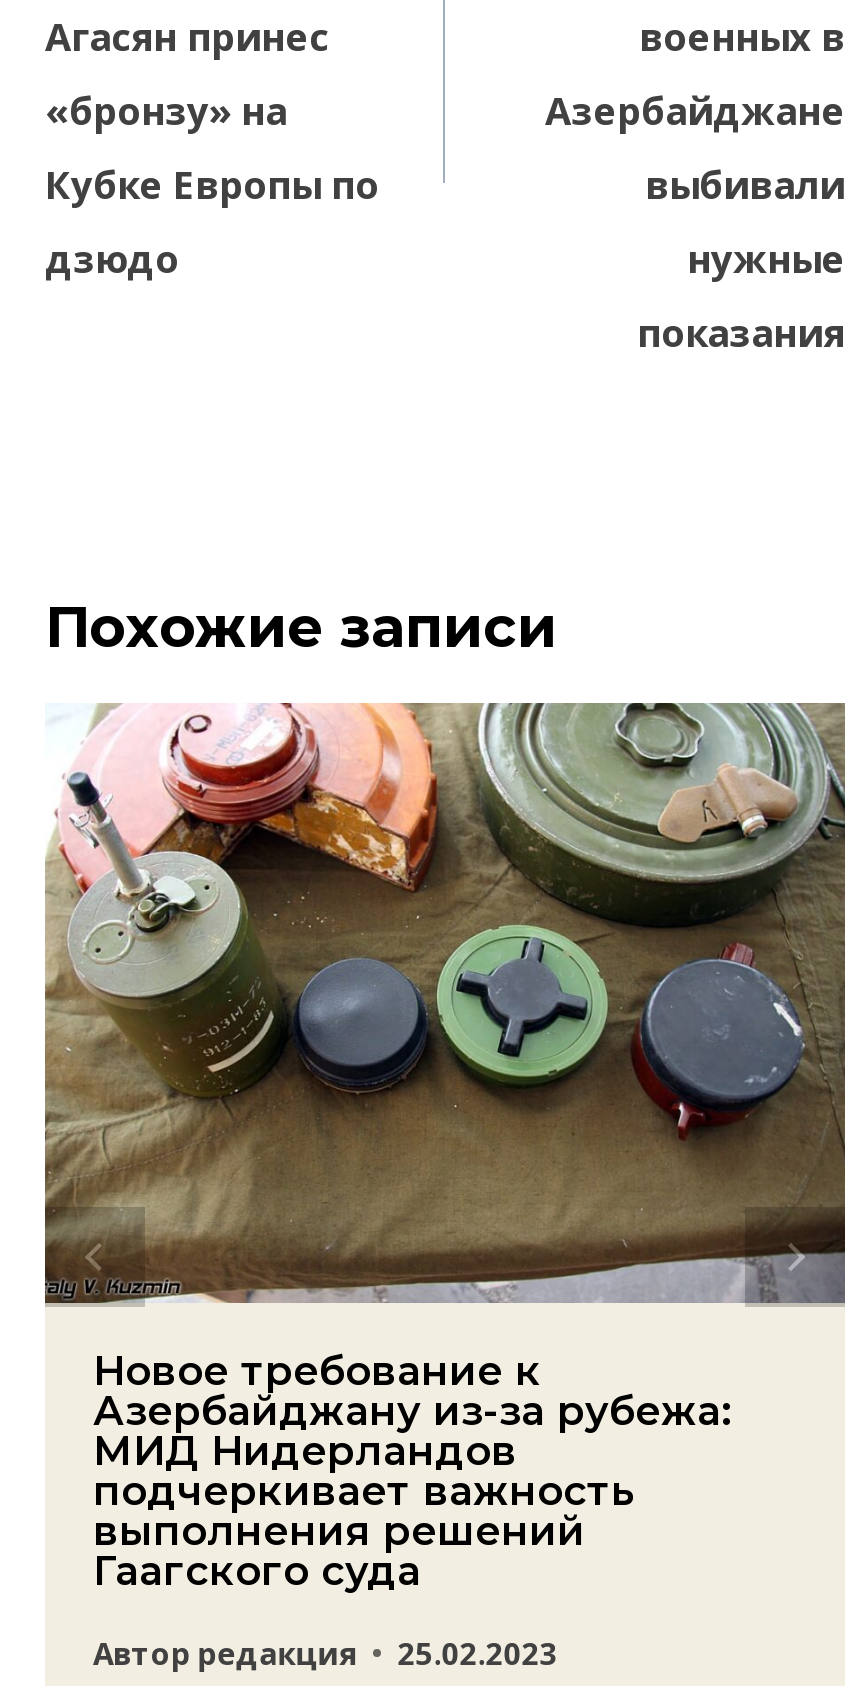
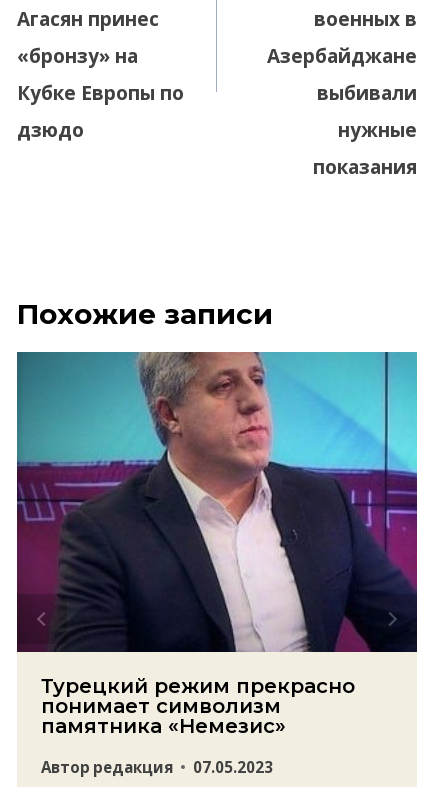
- [image]
- Новое требование к
- Азербайджану из-за рубежа:
- МИД Нидерландов
- подчеркивает важность
- выполнения решений
- Гаагского суда
+ [image]
+ Турецкий режим прекрасно
+ понимает символизм
+ памятника «Немезис»

- Автор редакция 25.02.2023
+ Автор редакция 07.05.2023
